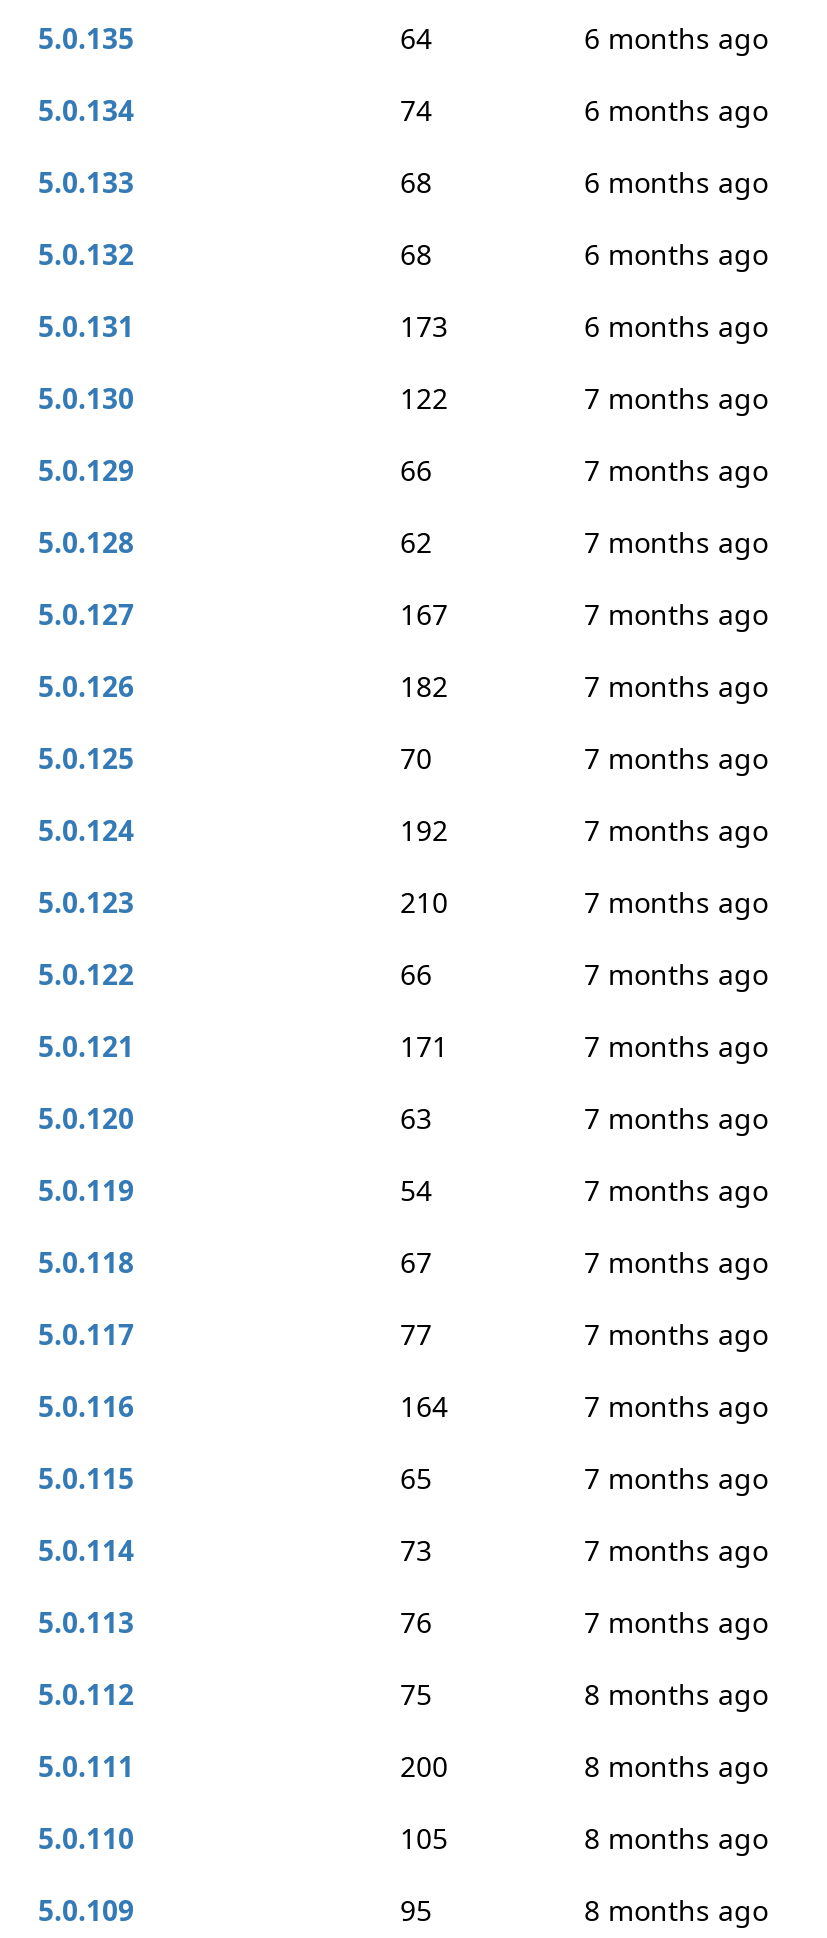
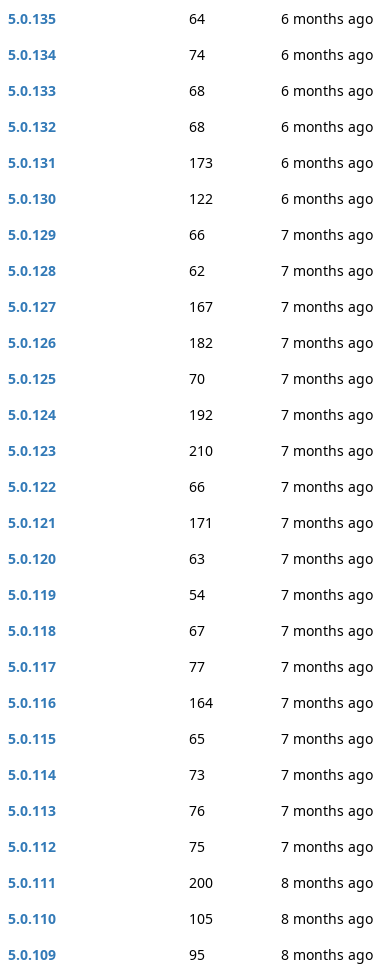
- 7 months ago
+ 6 months ago

- 8 months ago
+ 7 months ago
